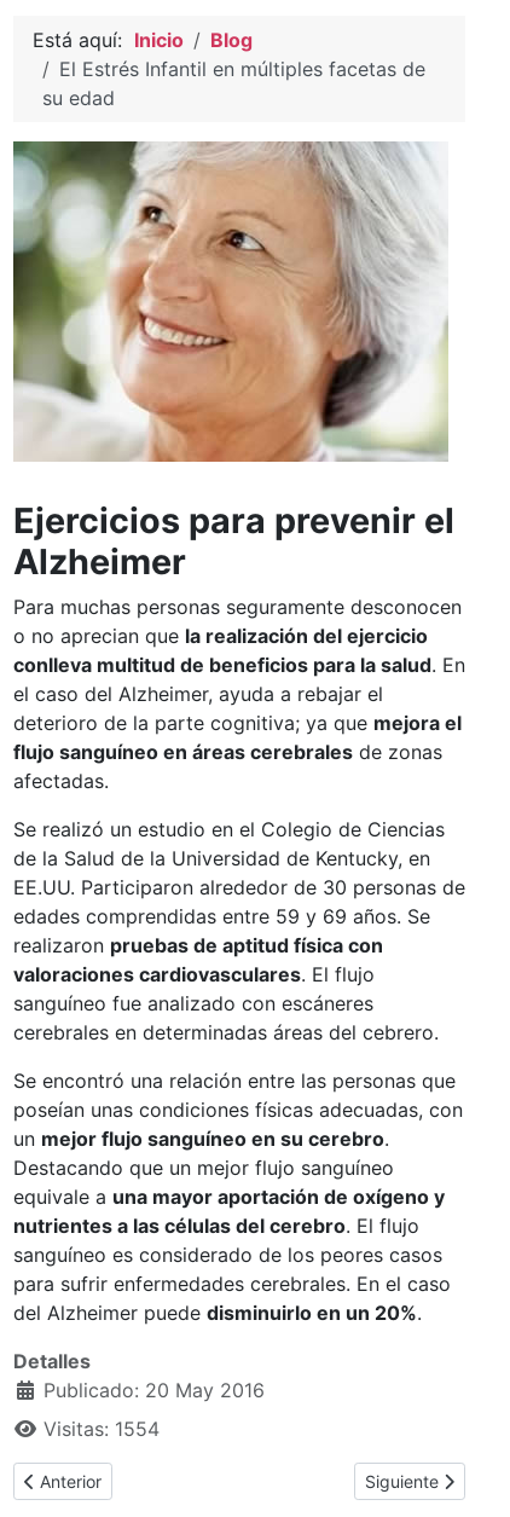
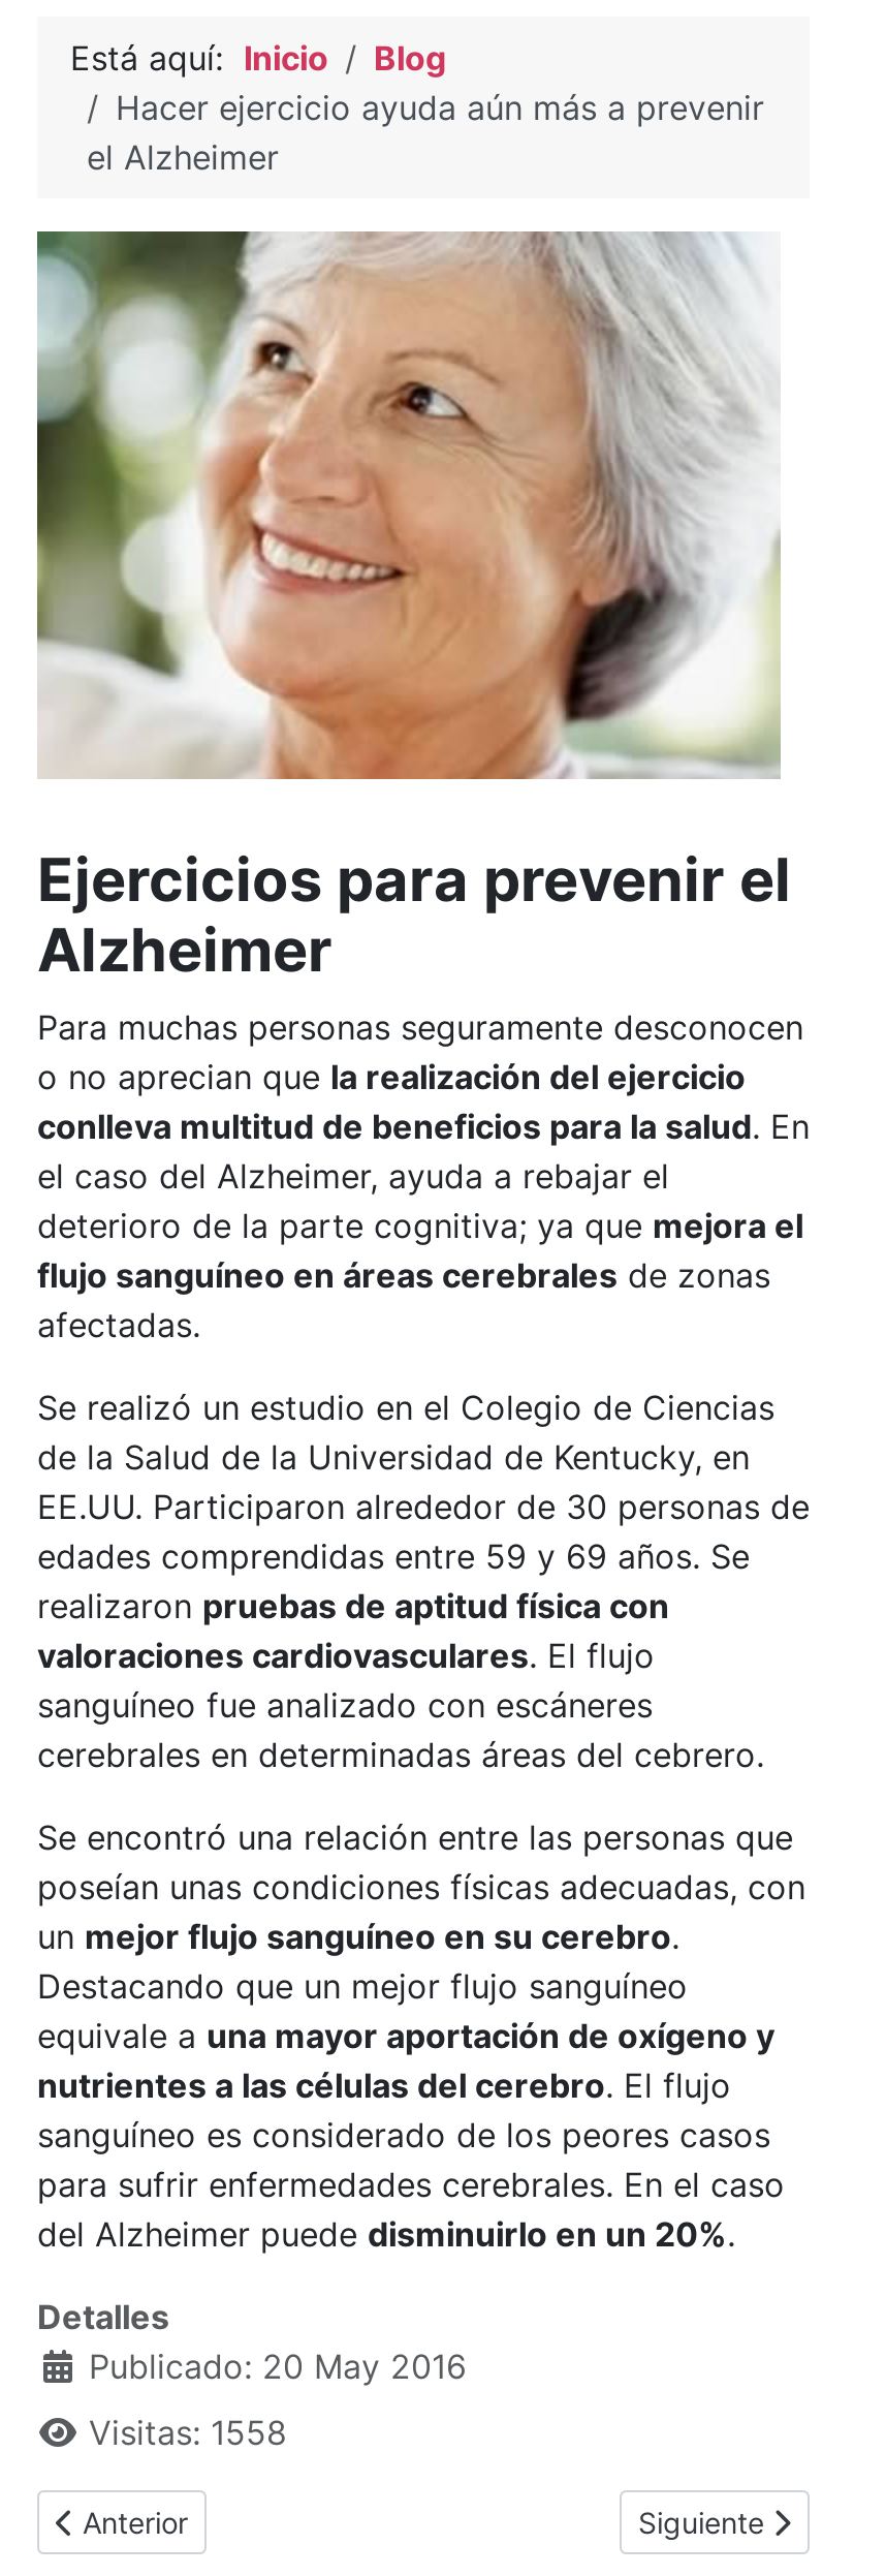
- El Estrés Infantil en múltiples facetas de
- su edad
+ Hacer ejercicio ayuda aún más a prevenir
+ el Alzheimer

- Visitas: 1554
+ Visitas: 1558
